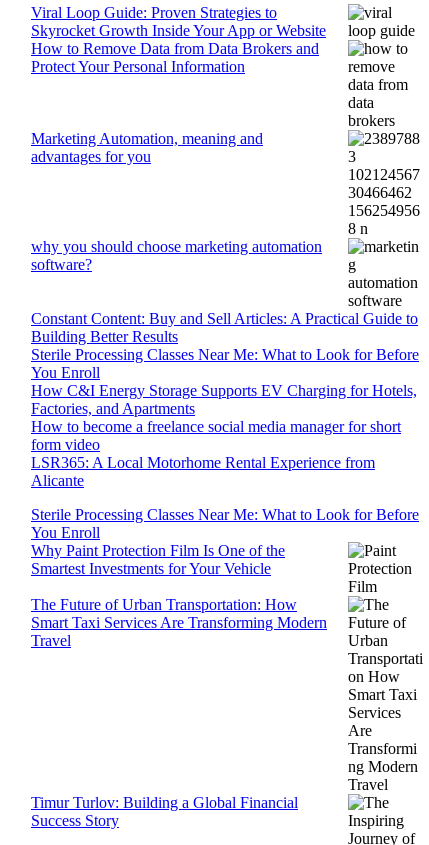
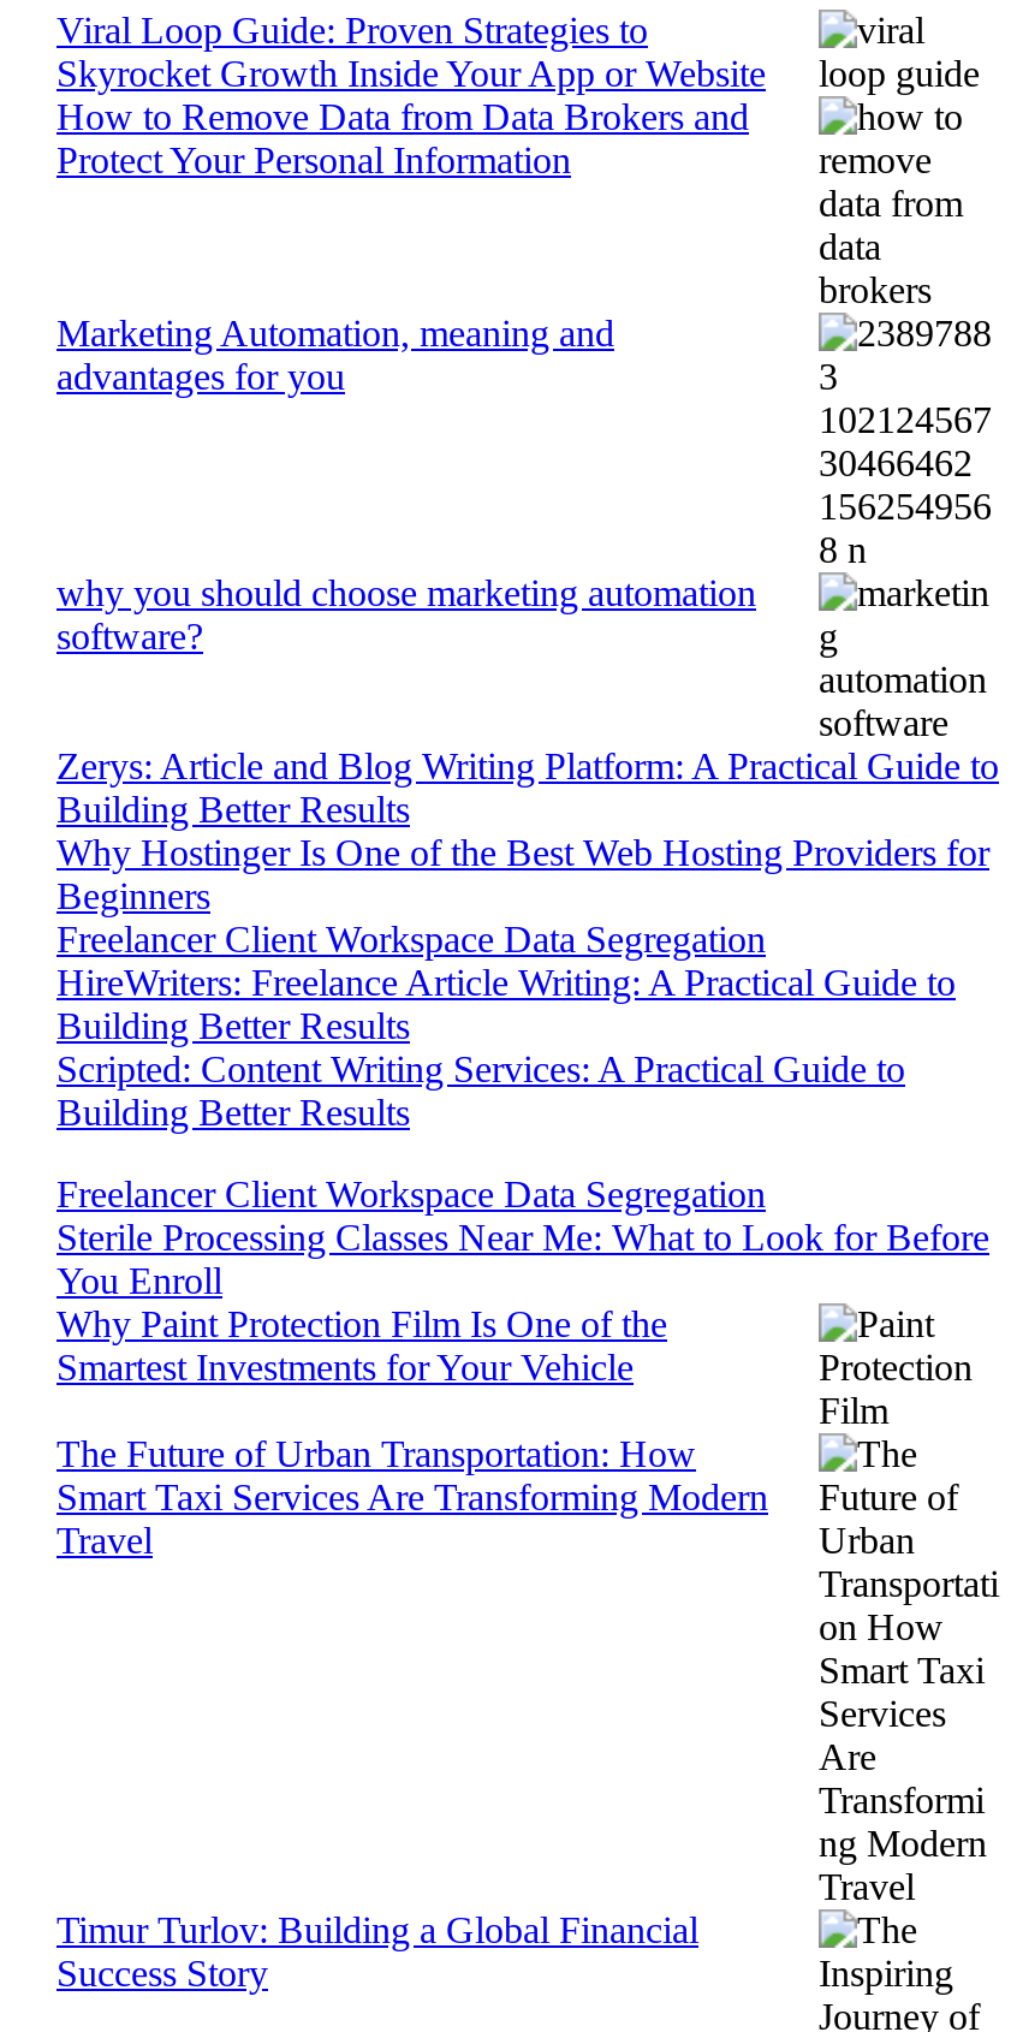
- Constant Content: Buy and Sell Articles: A Practical Guide to
+ Zerys: Article and Blog Writing Platform: A Practical Guide to

- Sterile Processing Classes Near Me: What to Look for Before
- You Enroll
- How C&I Energy Storage Supports EV Charging for Hotels,
- Factories, and Apartments
- How to become a freelance social media manager for short
- form video
- LSR365: A Local Motorhome Rental Experience from
- Alicante
+ Why Hostinger Is One of the Best Web Hosting Providers for
+ Beginners
+ Freelancer Client Workspace Data Segregation
+ HireWriters: Freelance Article Writing: A Practical Guide to
+ Building Better Results
+ Scripted: Content Writing Services: A Practical Guide to
+ Building Better Results
+ Freelancer Client Workspace Data Segregation
